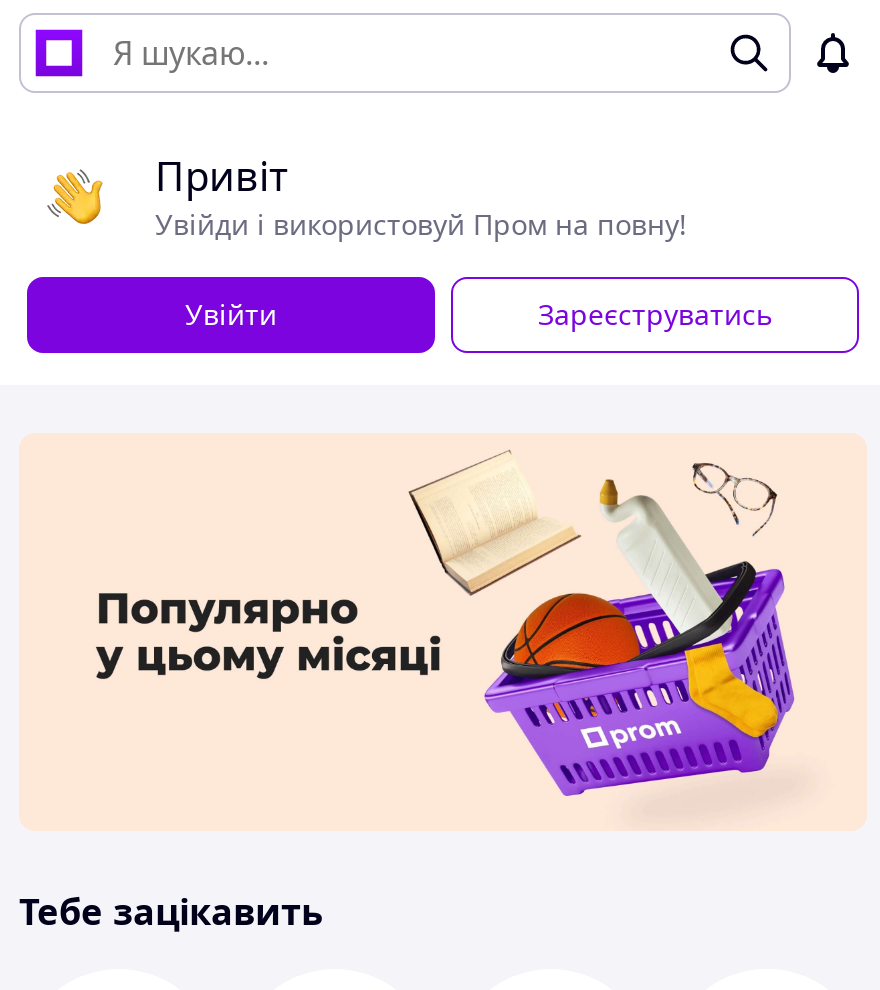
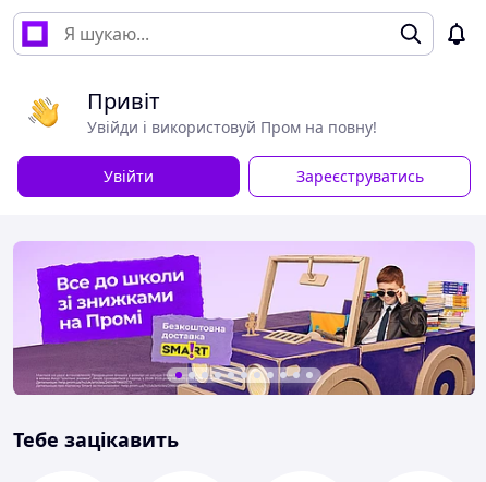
- [image]
+ [image]
